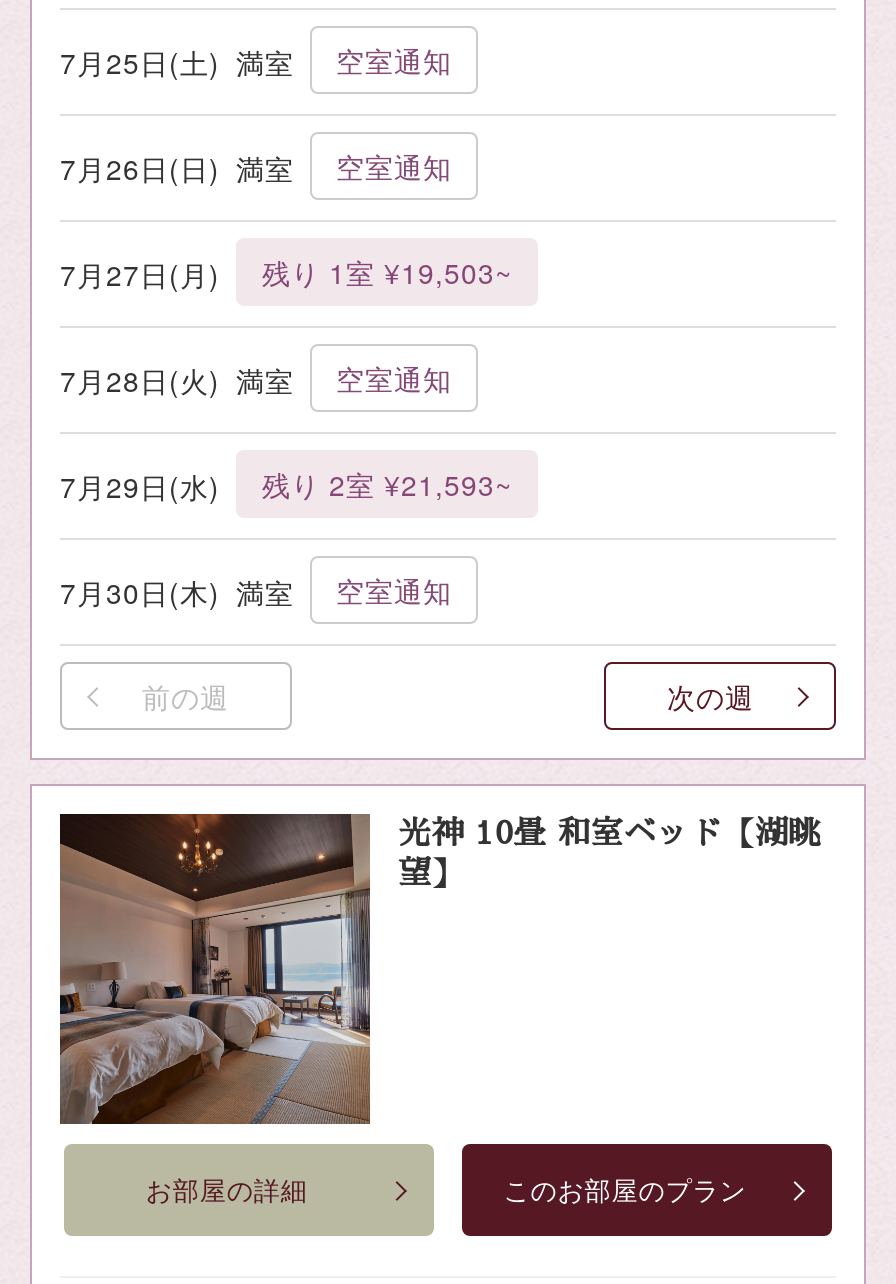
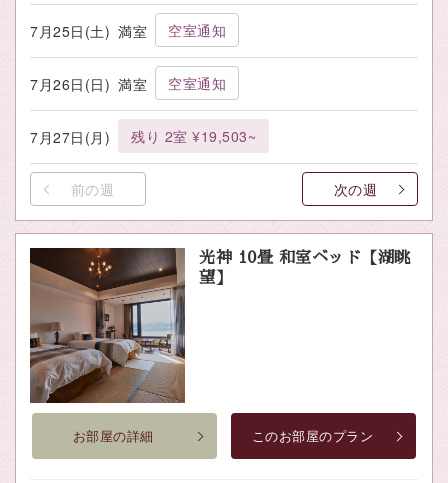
- 残り 1室 ¥19,503~
- 7月28日(火) 満室
- 空室通知
- 7月29日(水)
- 残り 2室 ¥21,593~
- 7月30日(木) 満室
- 空室通知
+ 残り 2室 ¥19,503~
